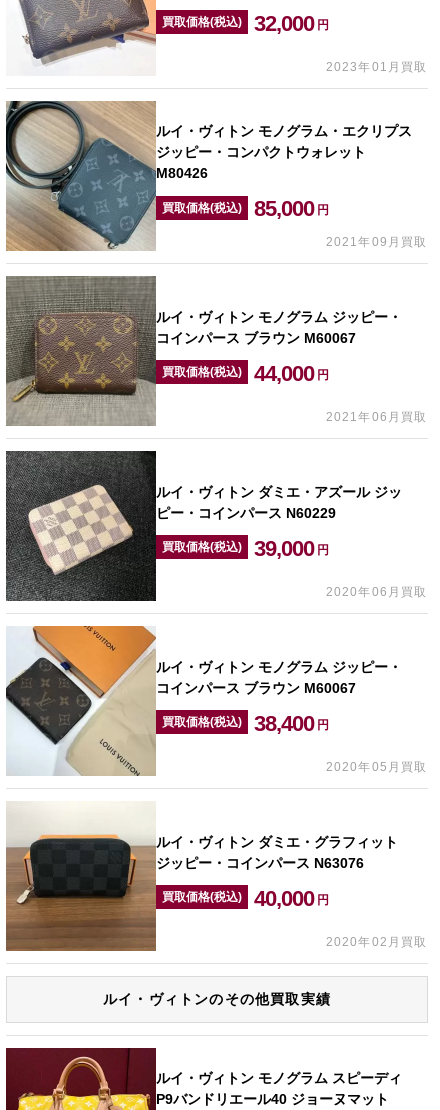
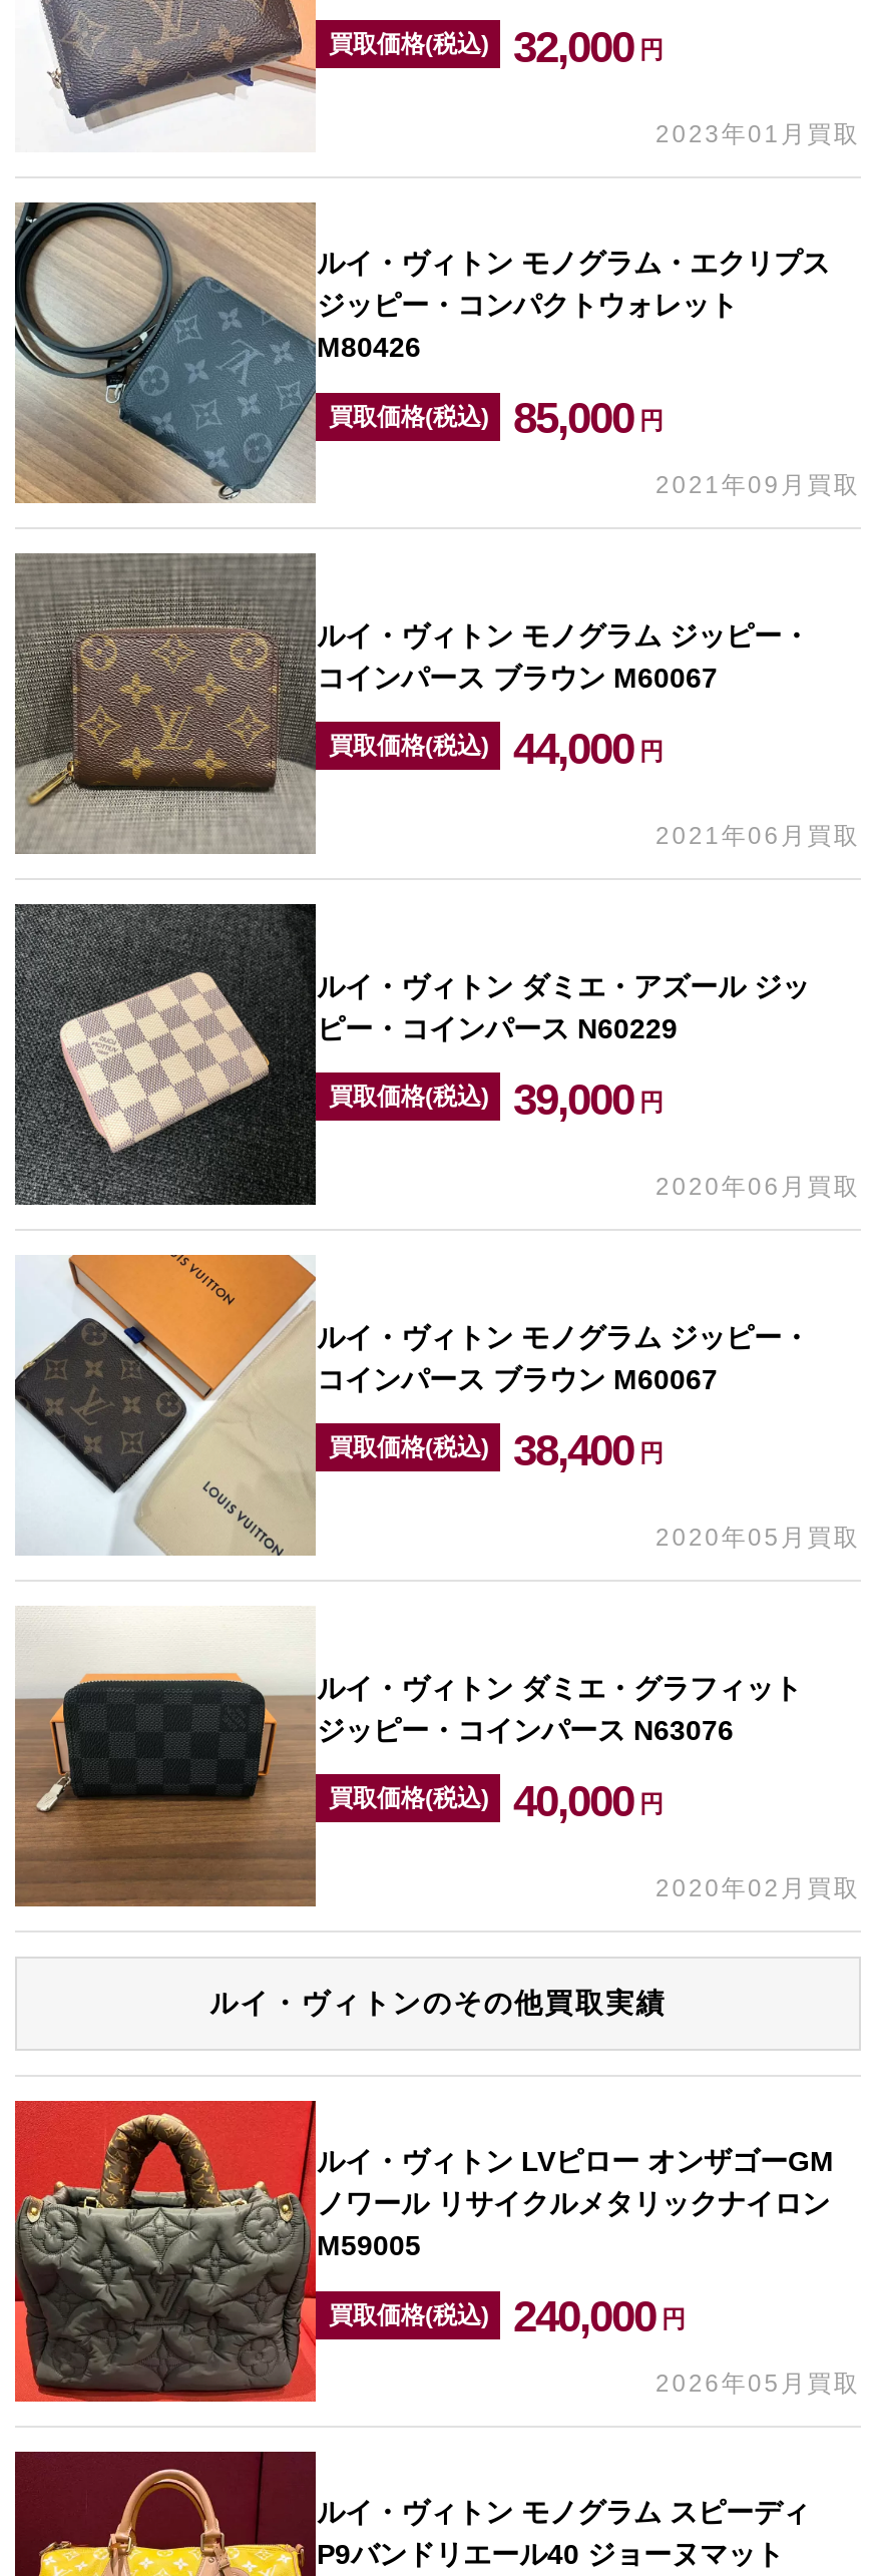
+ [image]
+ ルイ・ヴィトン LVピロー オンザゴーGM
+ ノワール リサイクルメタリックナイロン
+ M59005
+ 買取価格(税込)
+ 240,000 円
+ 2026年05月買取
